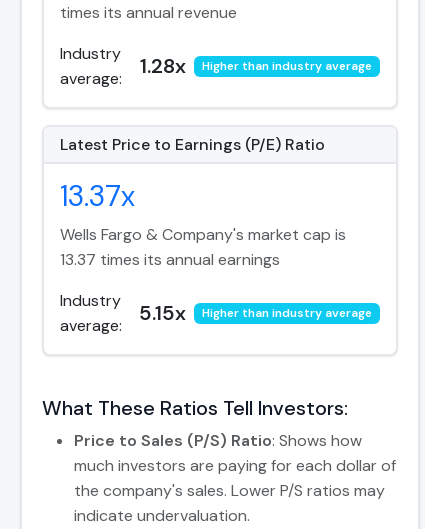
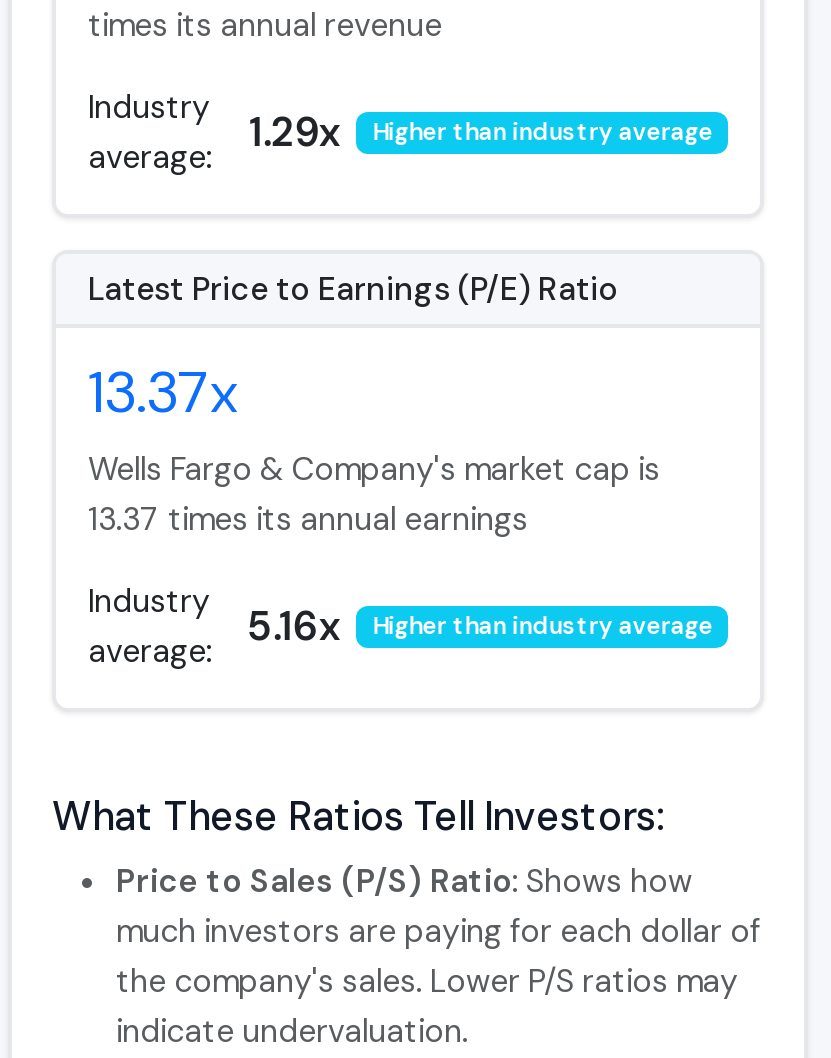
- Industry average: 1.28x Higher than industry average
+ Industry average: 1.29x Higher than industry average

- Industry average: 5.15x Higher than industry average
+ Industry average: 5.16x Higher than industry average
